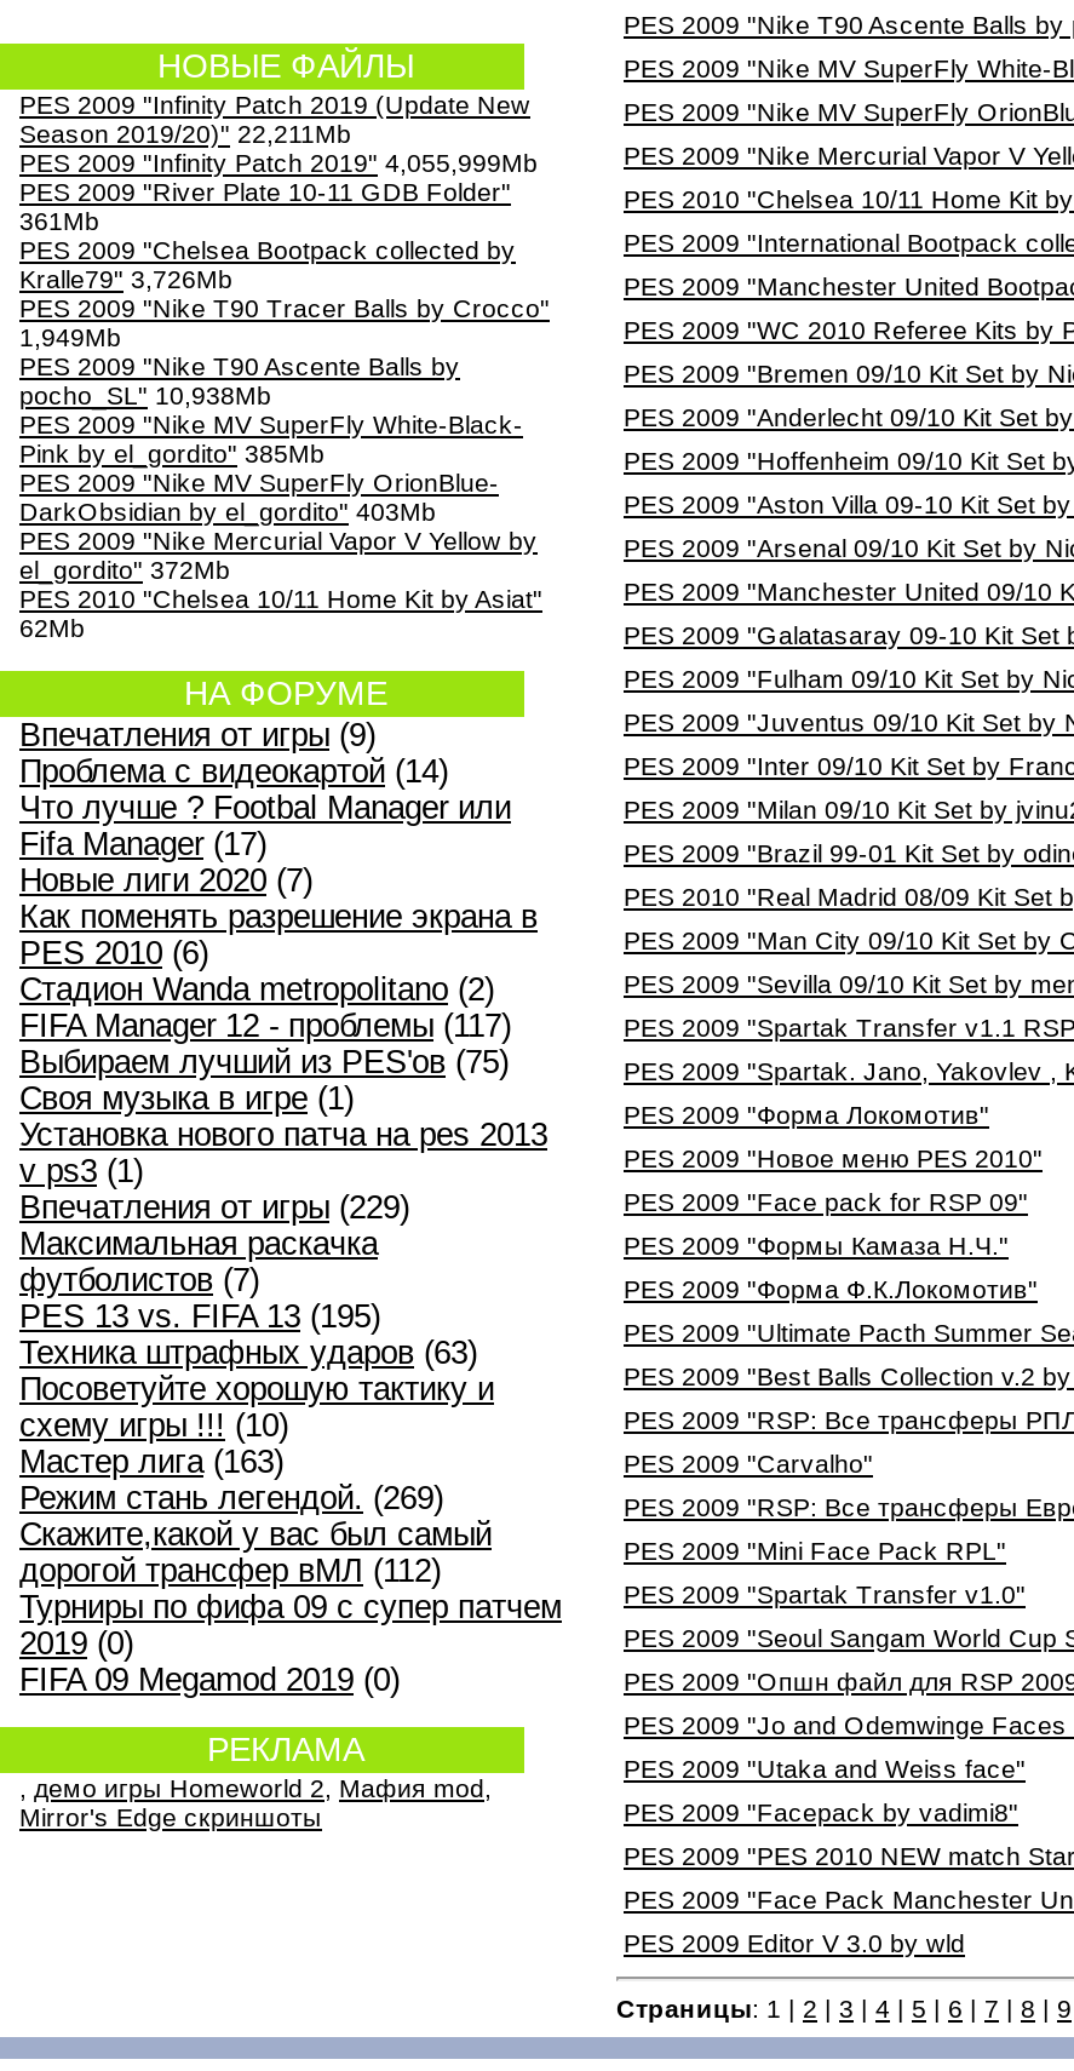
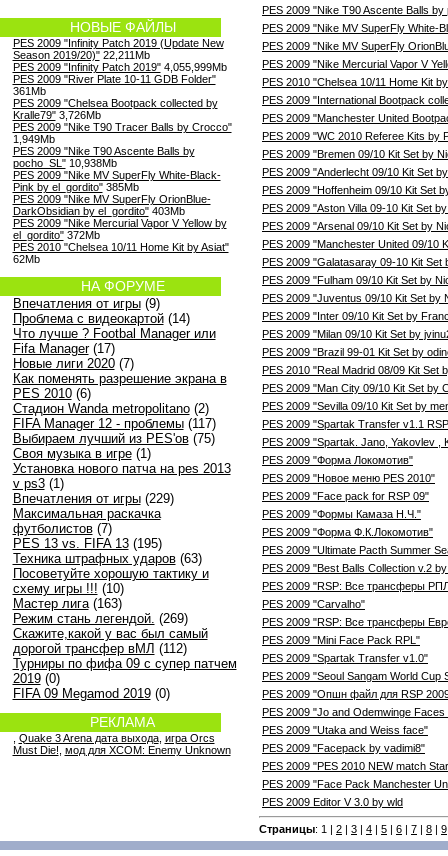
- , демо игры Homeworld 2, Мафия mod,
- Mirror's Edge скриншоты
+ , Quake 3 Arena дата выхода, игра Orcs
+ Must Die!,мод для XCOM: Enemy Unknown
